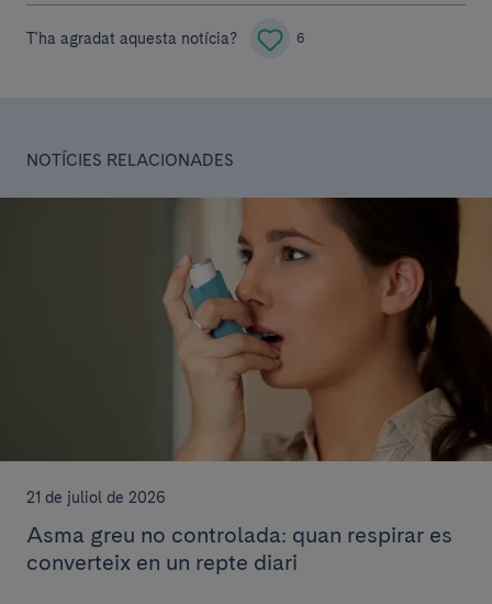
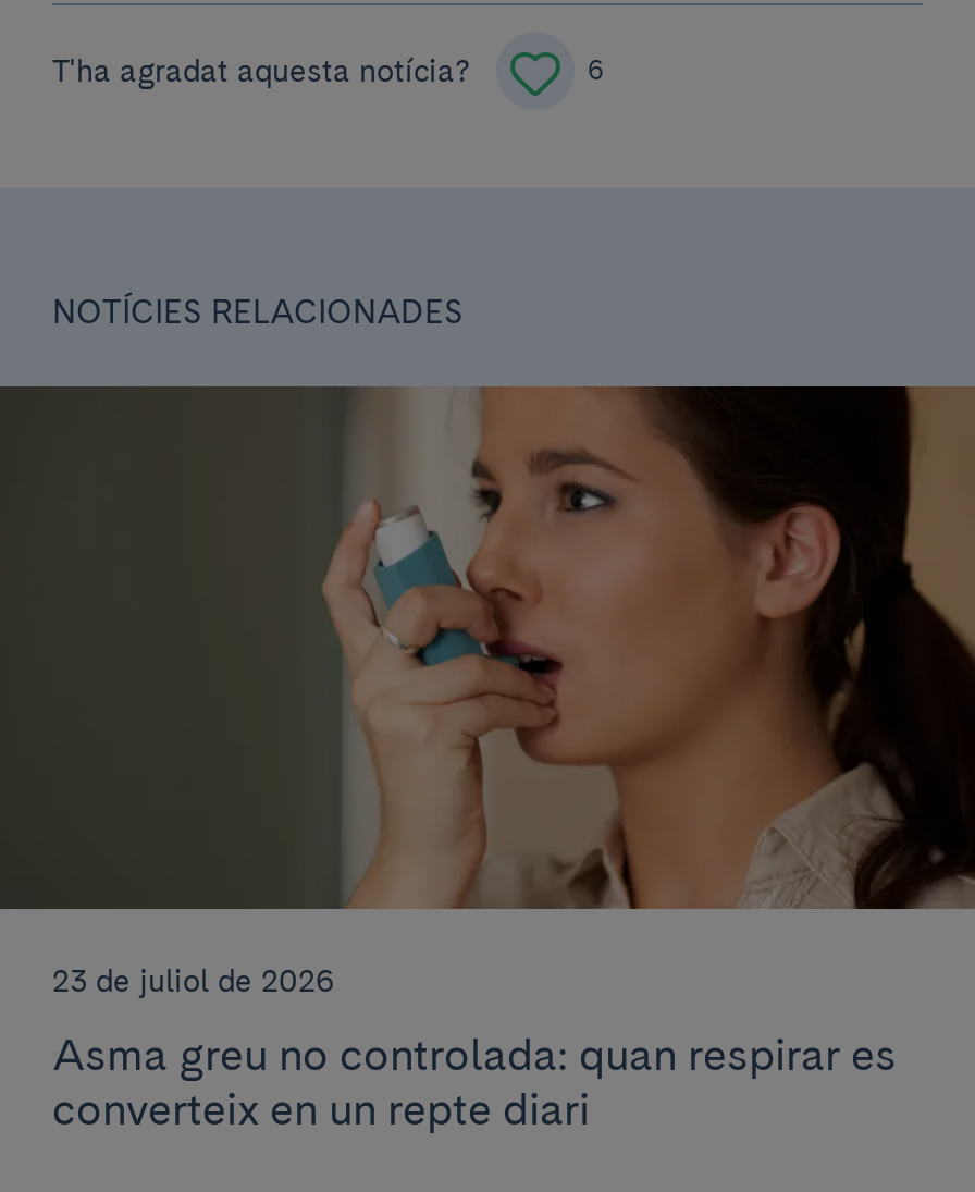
- 21 de juliol de 2026
+ 23 de juliol de 2026
